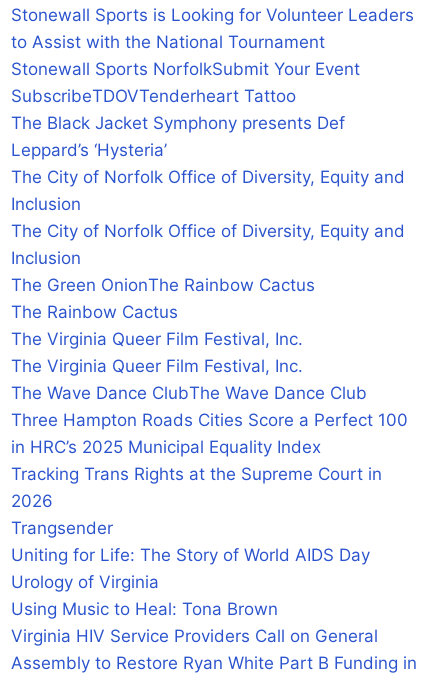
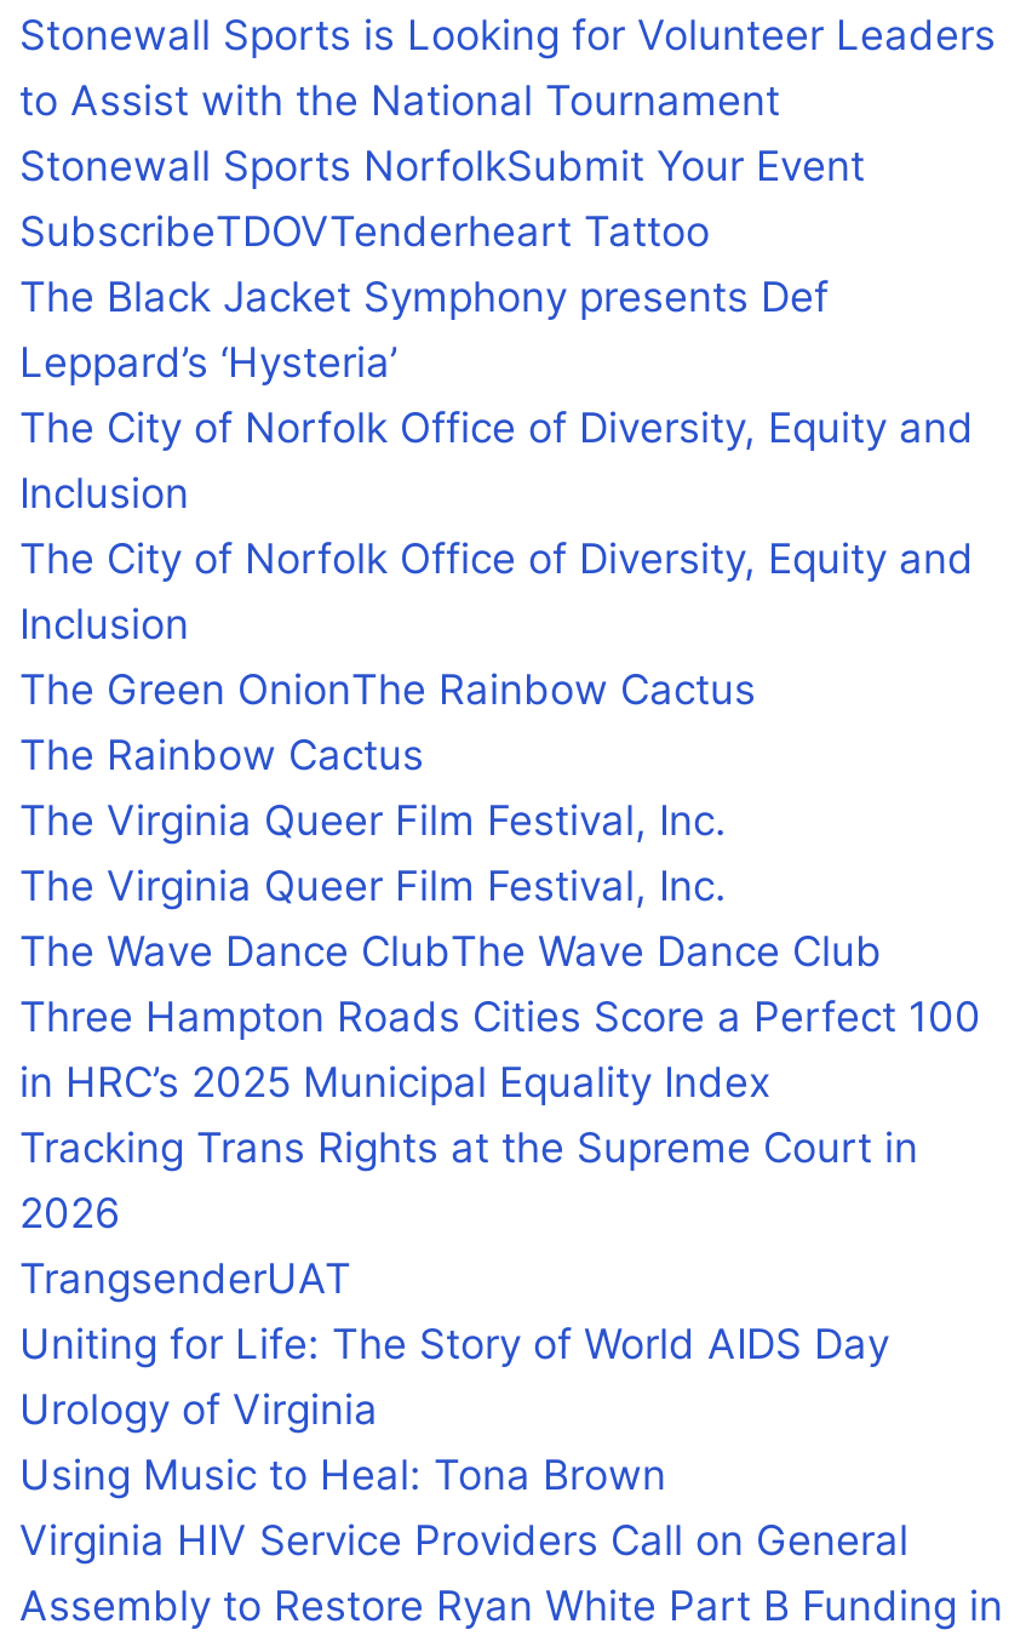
- Trangsender
+ TrangsenderUAT
